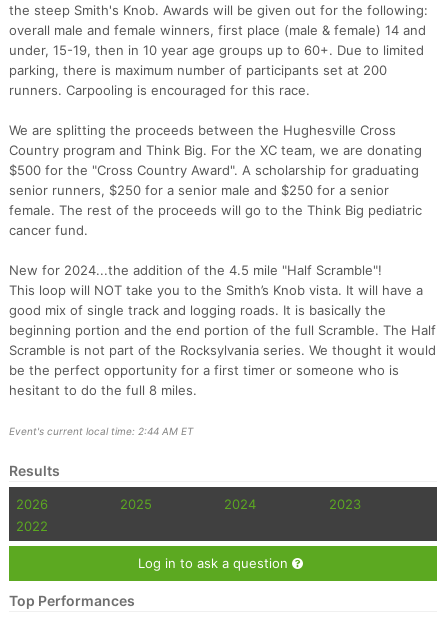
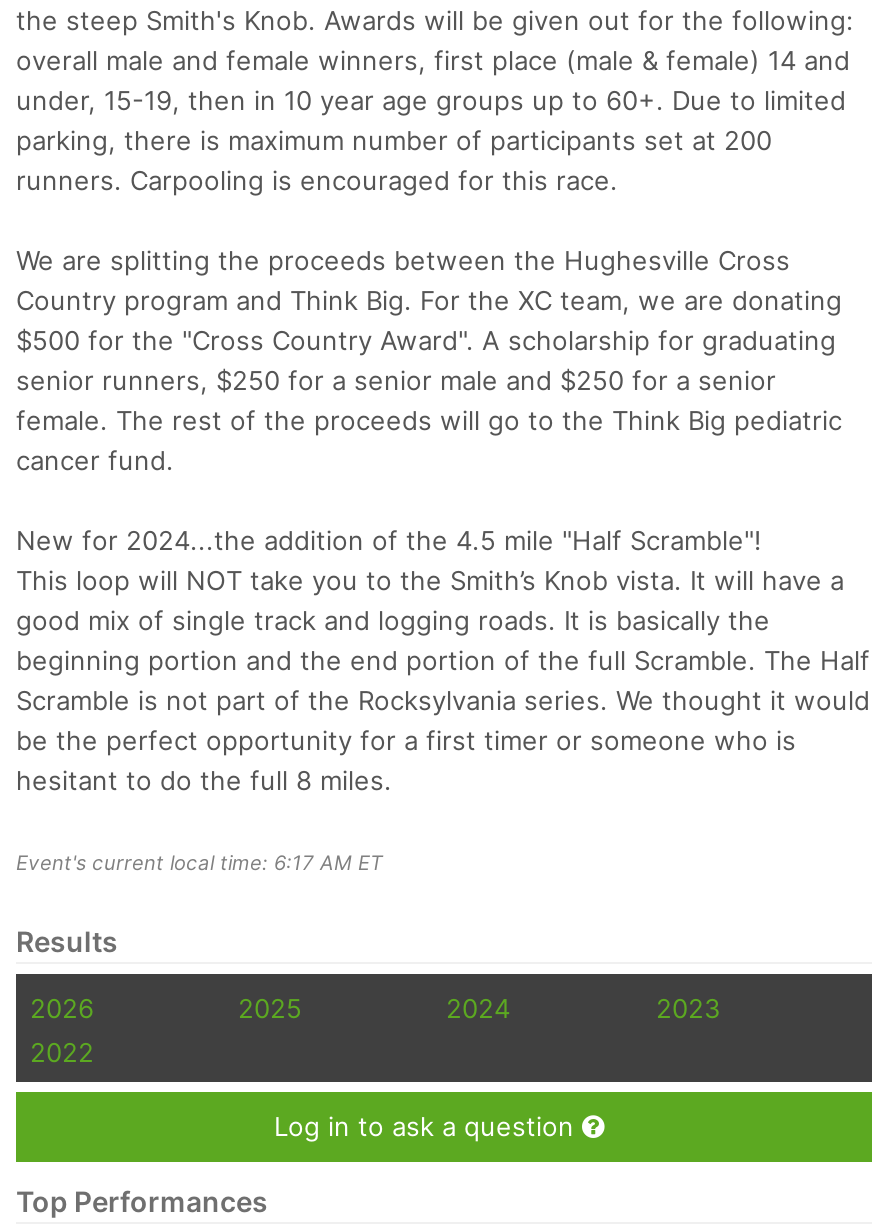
- Event's current local time: 2:44 AM ET
+ Event's current local time: 6:17 AM ET
